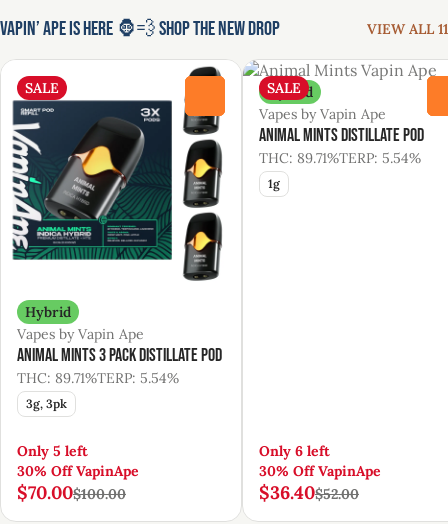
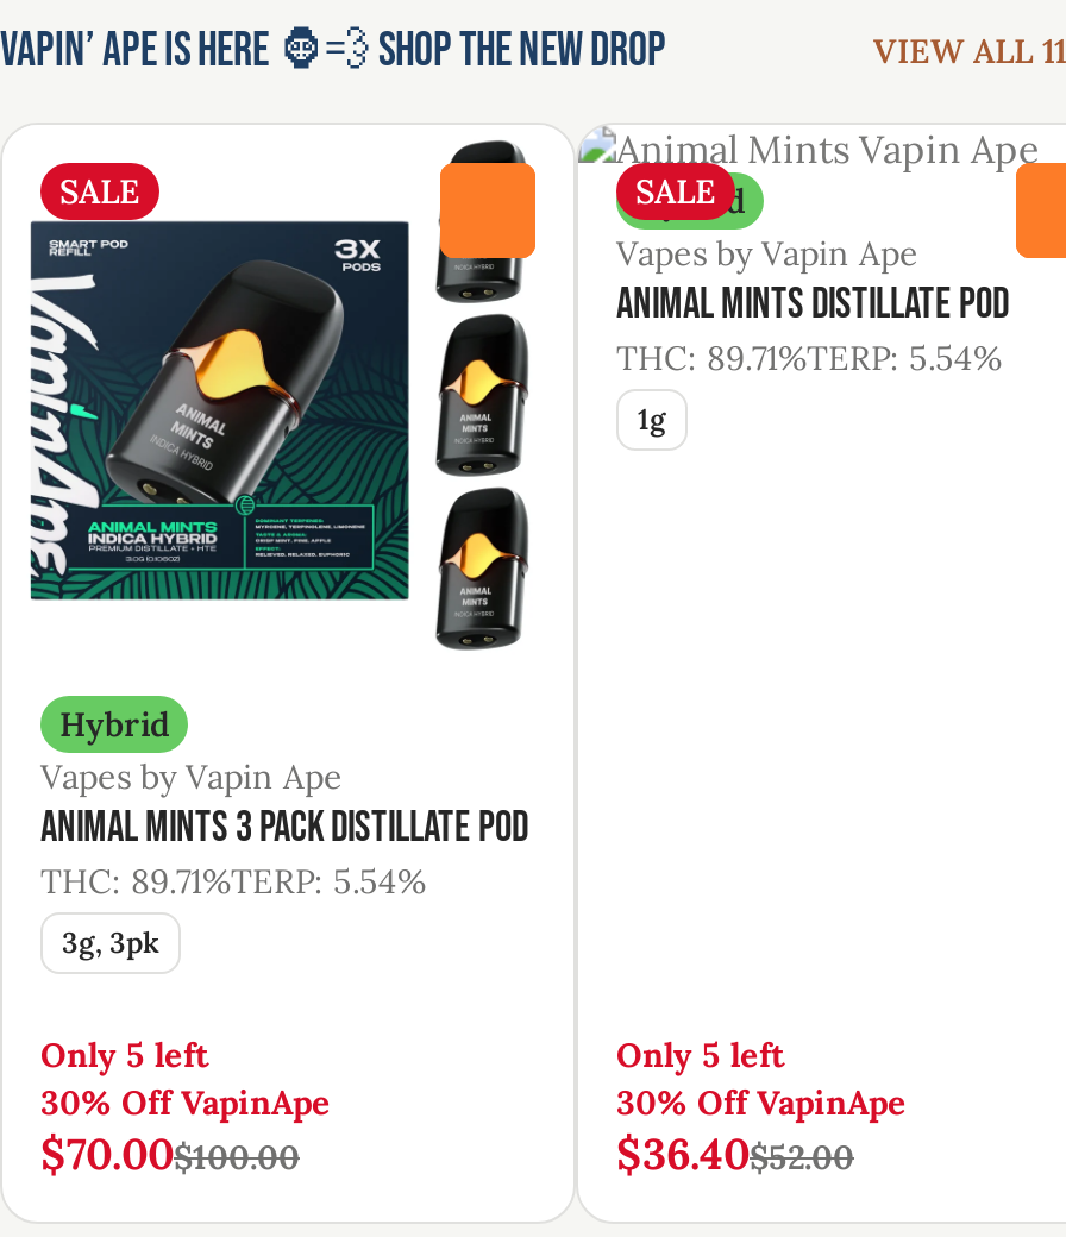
- Only 6 left
+ Only 5 left
